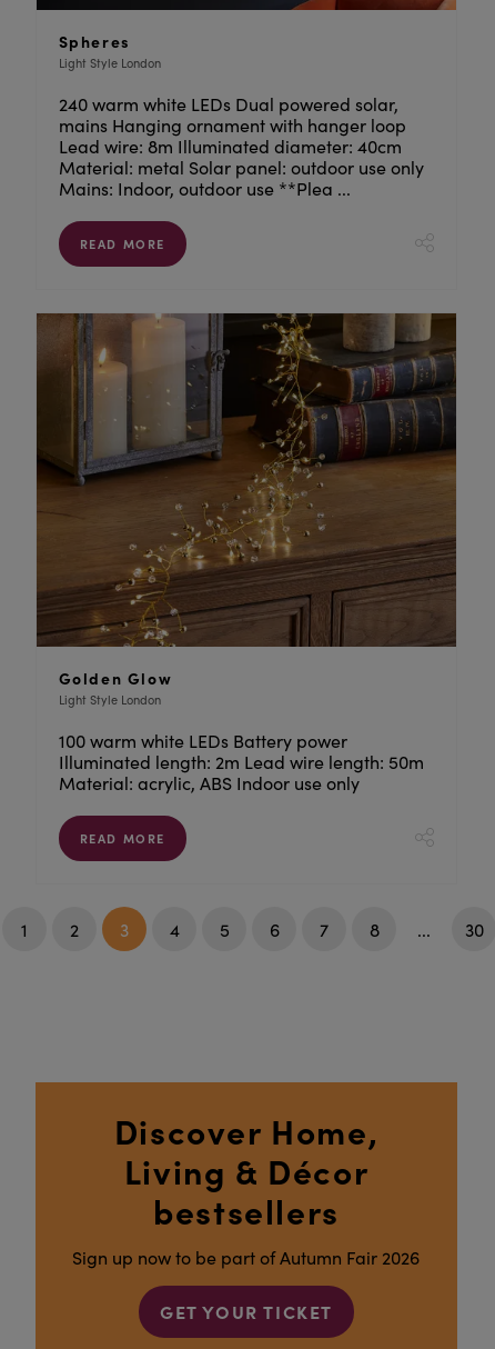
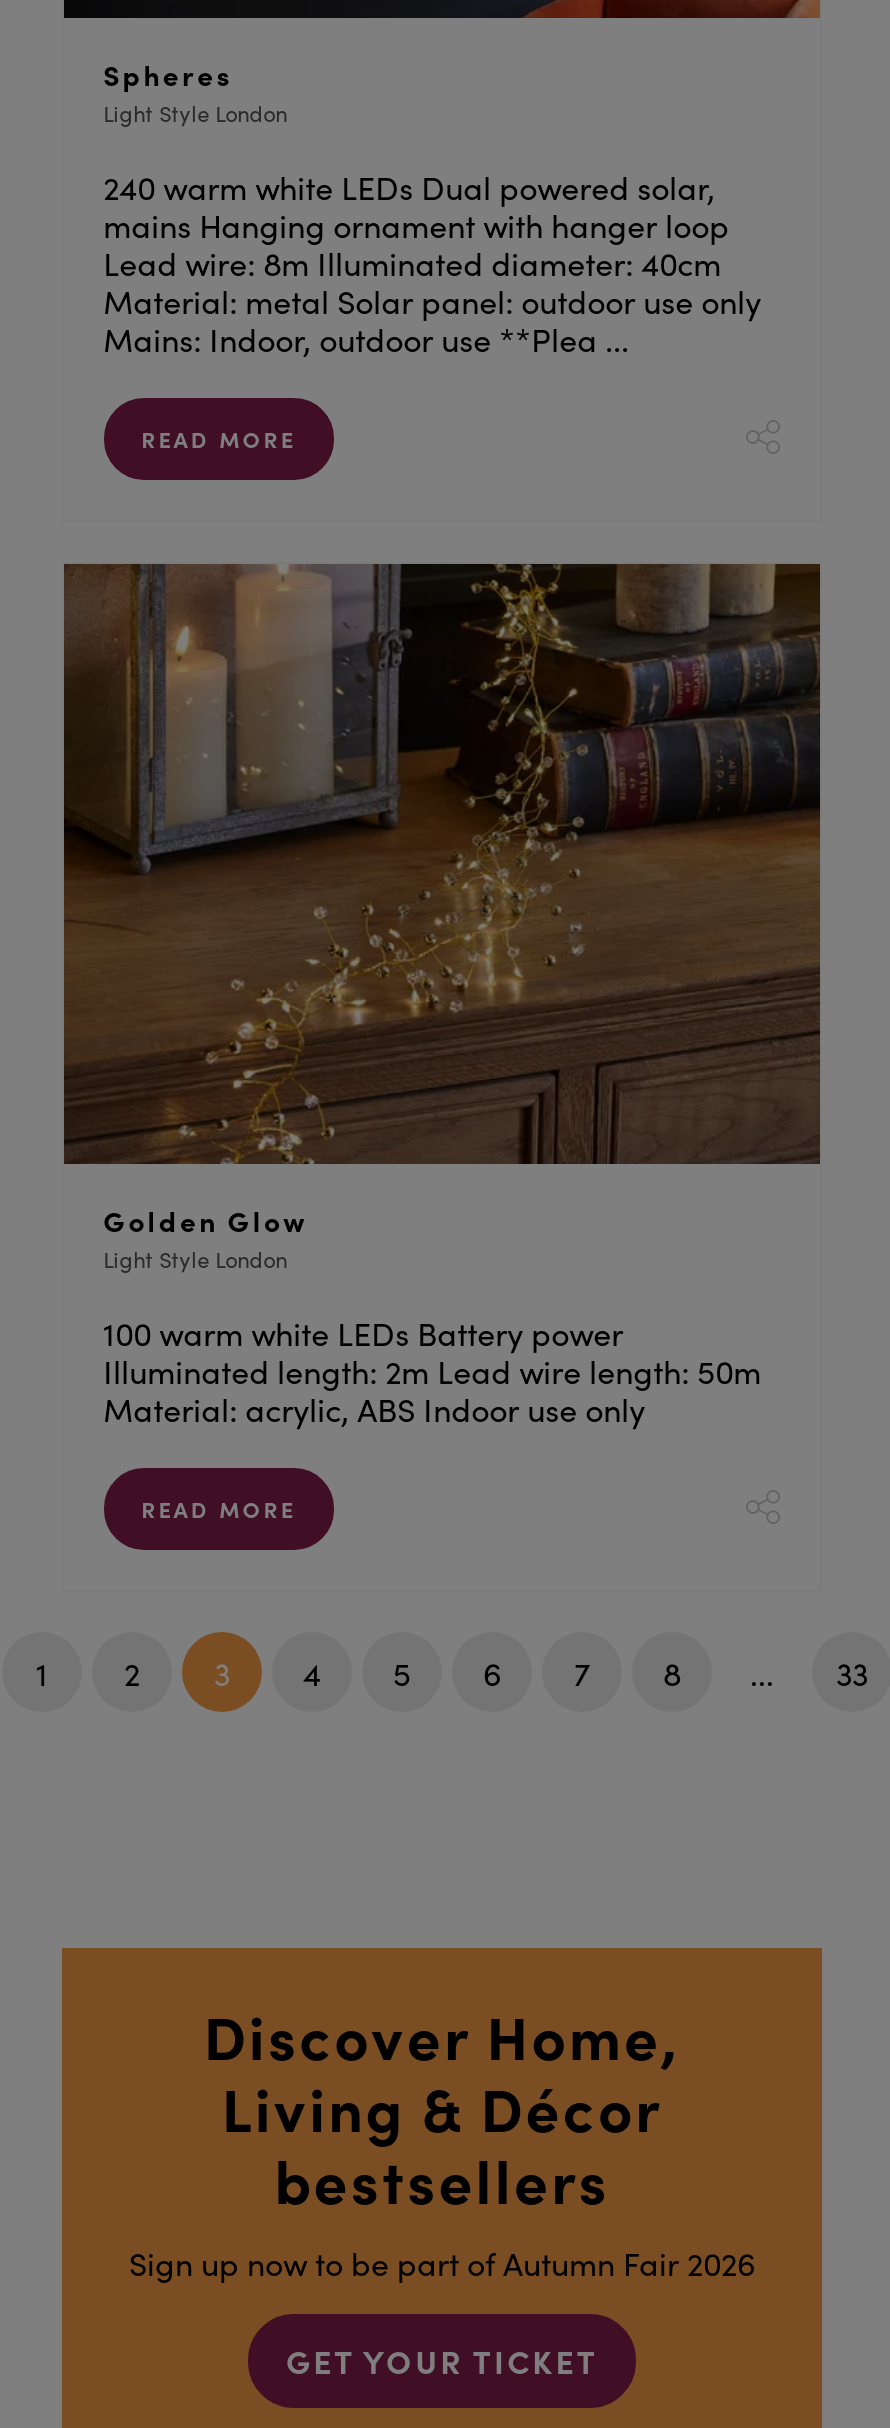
- 30
+ 33
